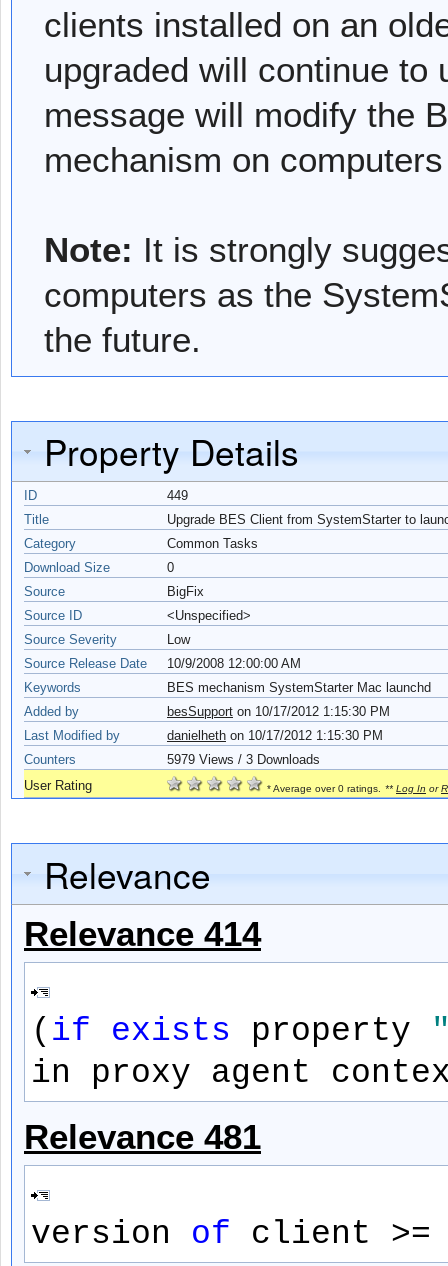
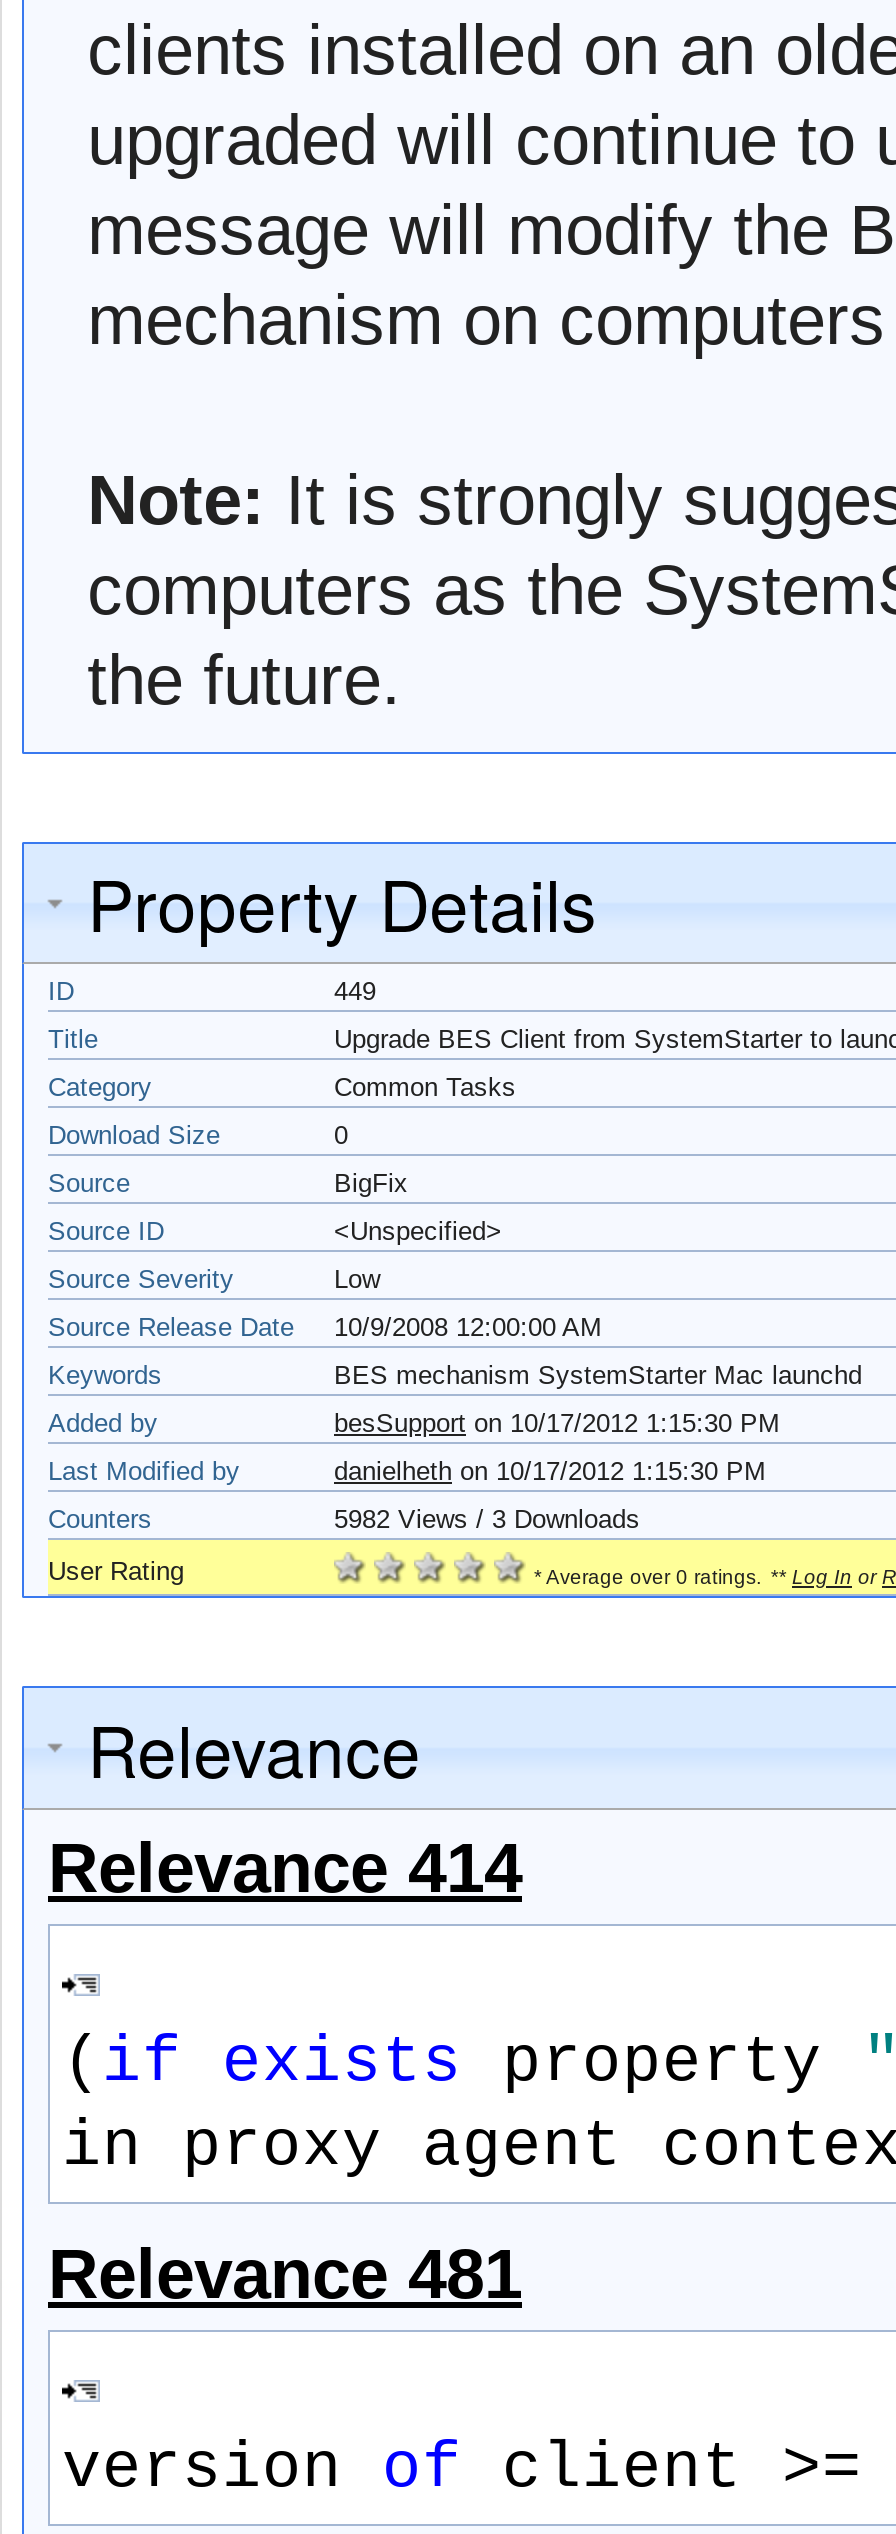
- 5979 Views / 3 Downloads
+ 5982 Views / 3 Downloads
